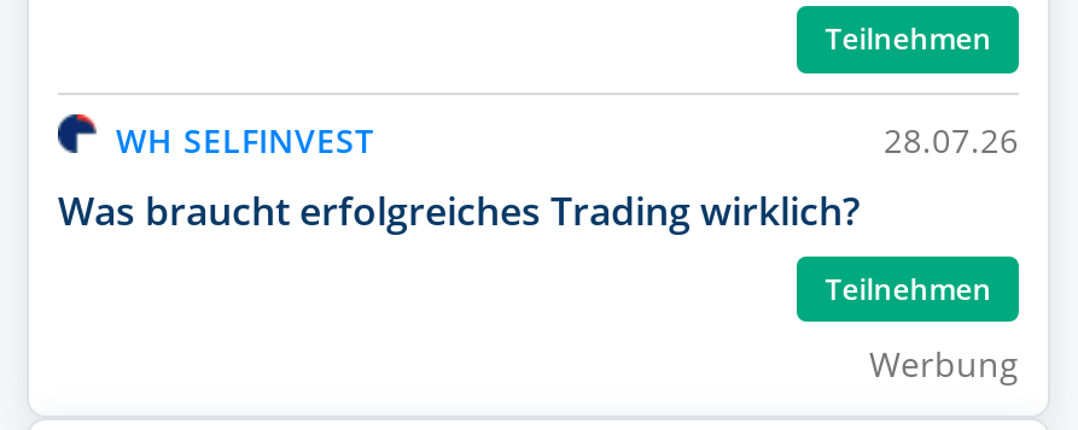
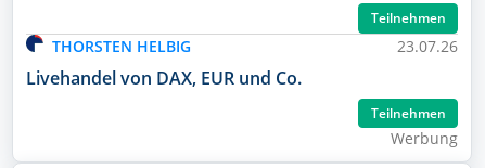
- WH SELFINVEST
- Was braucht erfolgreiches Trading wirklich?
+ THORSTEN HELBIG
+ Livehandel von DAX, EUR und Co.

- 28.07.26
+ 23.07.26
